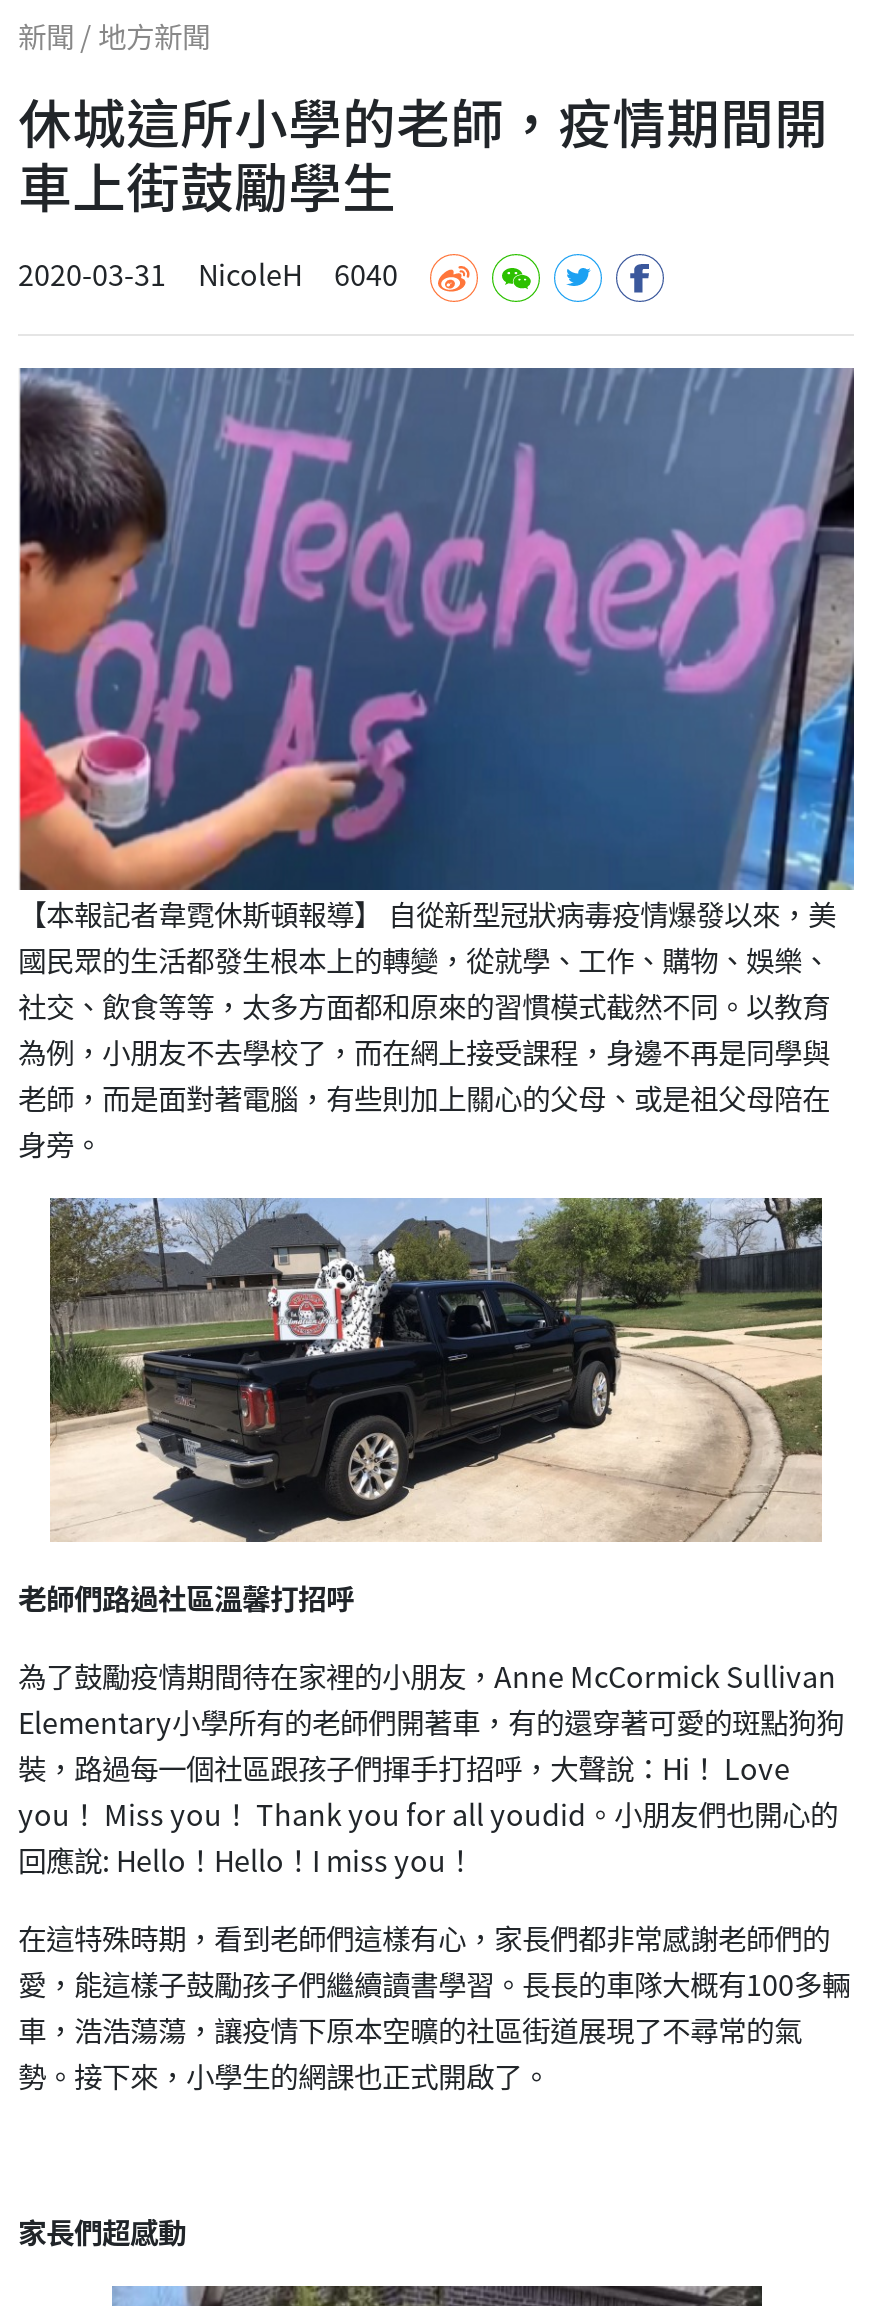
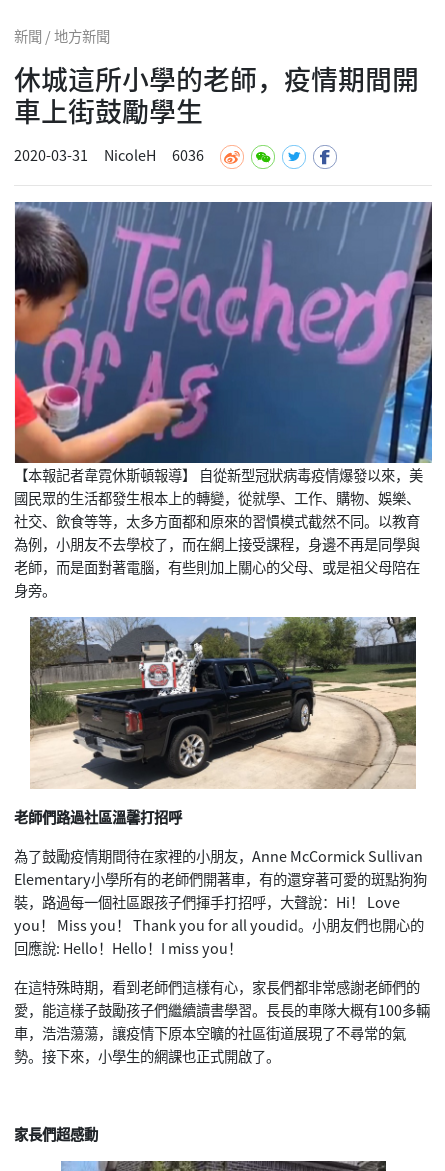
- 2020-03-31 NicoleH 6040
+ 2020-03-31 NicoleH 6036
